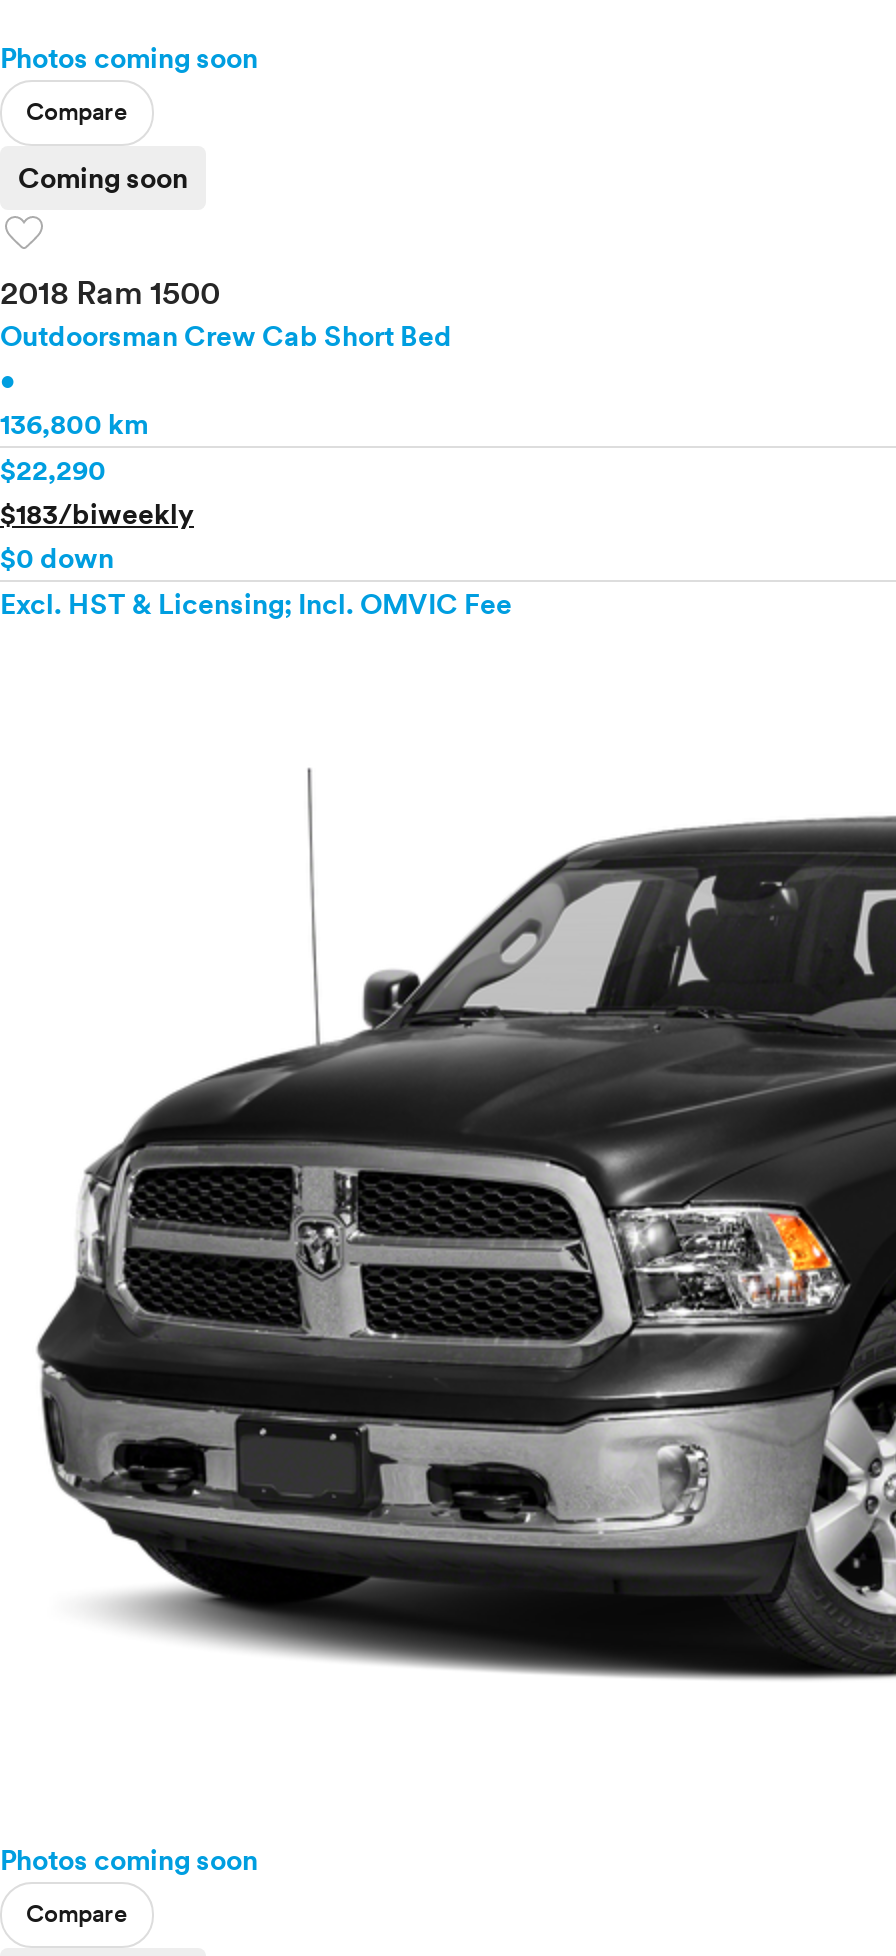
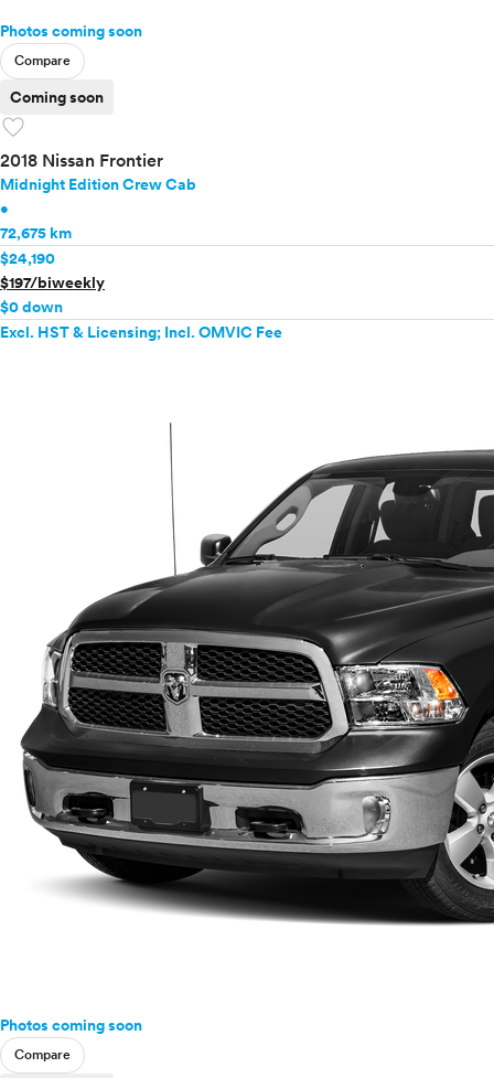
- 2018 Ram 1500
- Outdoorsman Crew Cab Short Bed
+ 2018 Nissan Frontier
+ Midnight Edition Crew Cab

- 136,800 km
- $22,290
- $183/biweekly
+ 72,675 km
+ $24,190
+ $197/biweekly
